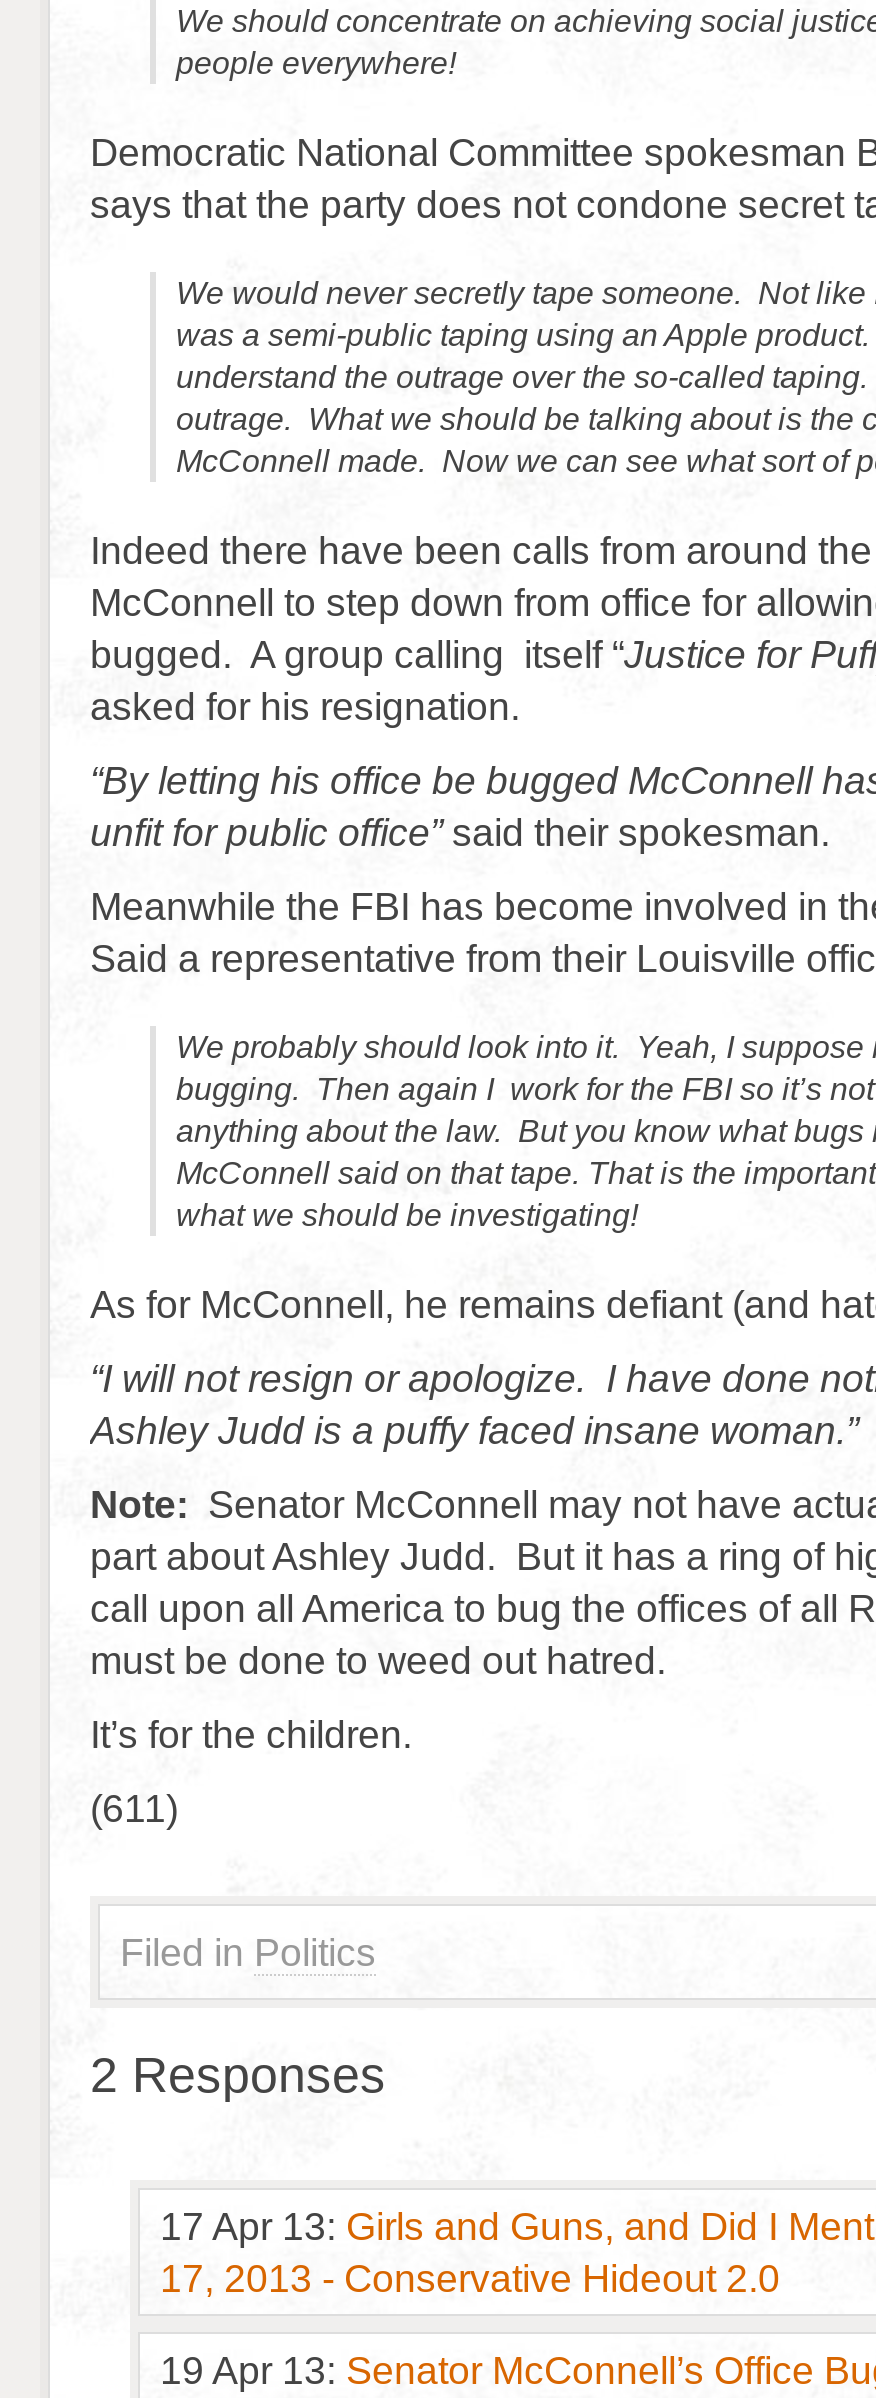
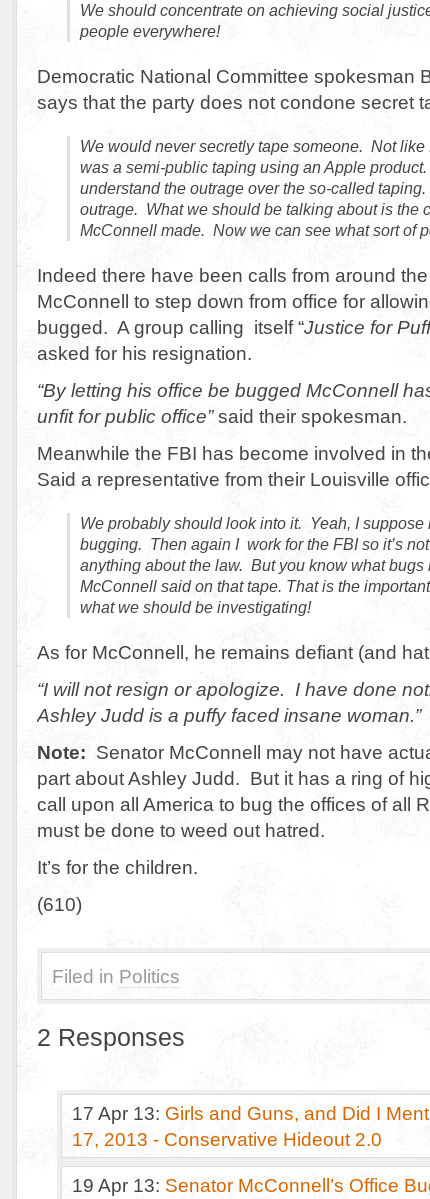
- (611)
+ (610)
